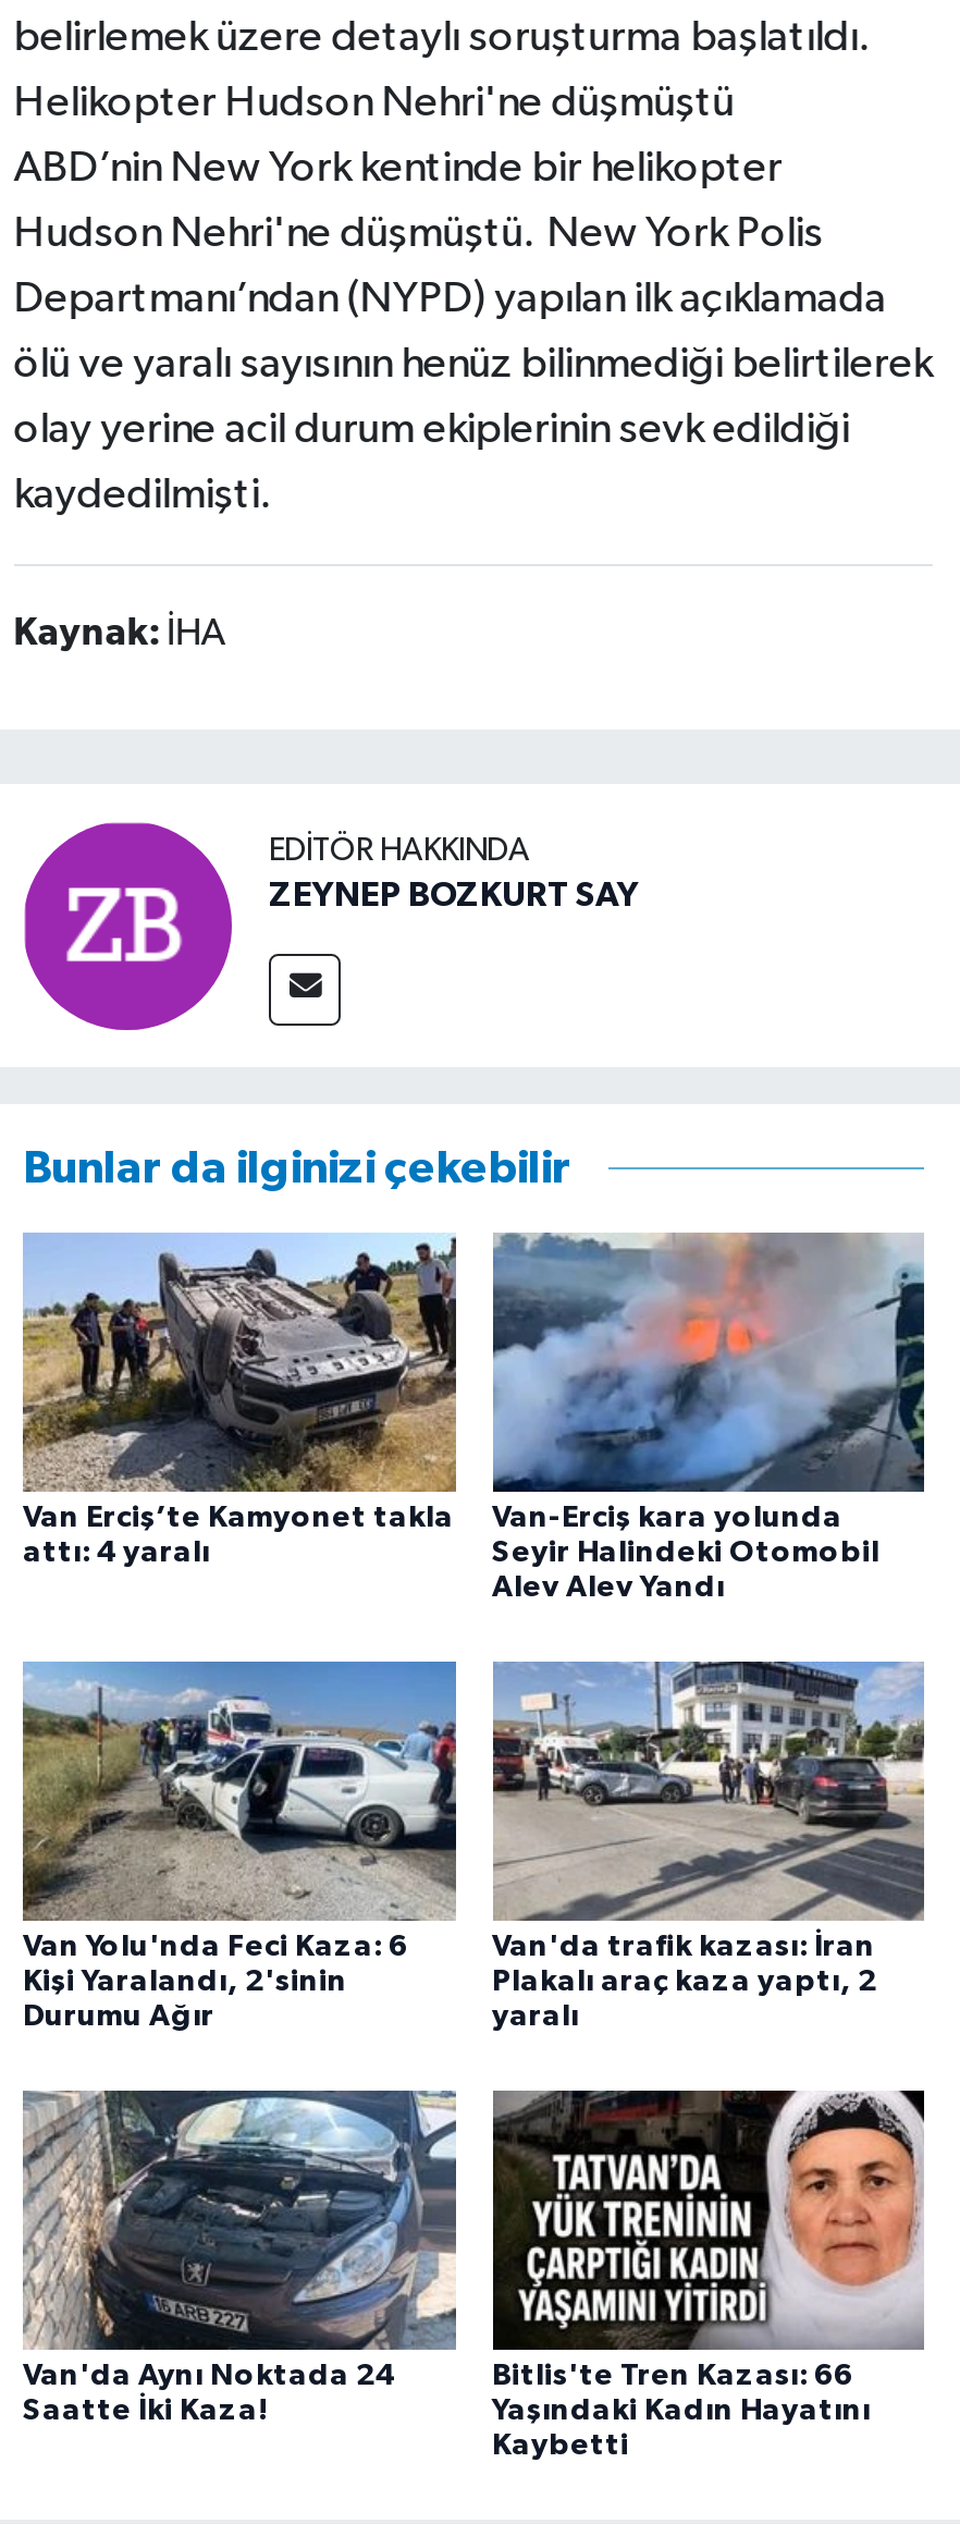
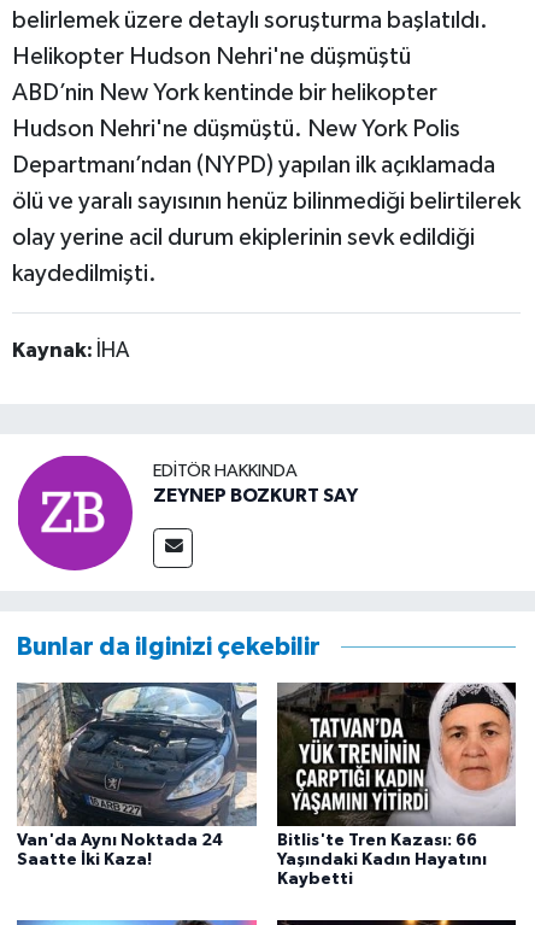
- [image]
- Van Erciş’te Kamyonet takla
- attı: 4 yaralı

- [image]
- Van-Erciş kara yolunda
- Seyir Halindeki Otomobil
- Alev Alev Yandı

- [image]
- Van Yolu'nda Feci Kaza: 6
- Kişi Yaralandı, 2'sinin
- Durumu Ağır

- [image]
- Van'da trafik kazası: İran
- Plakalı araç kaza yaptı, 2
- yaralı
